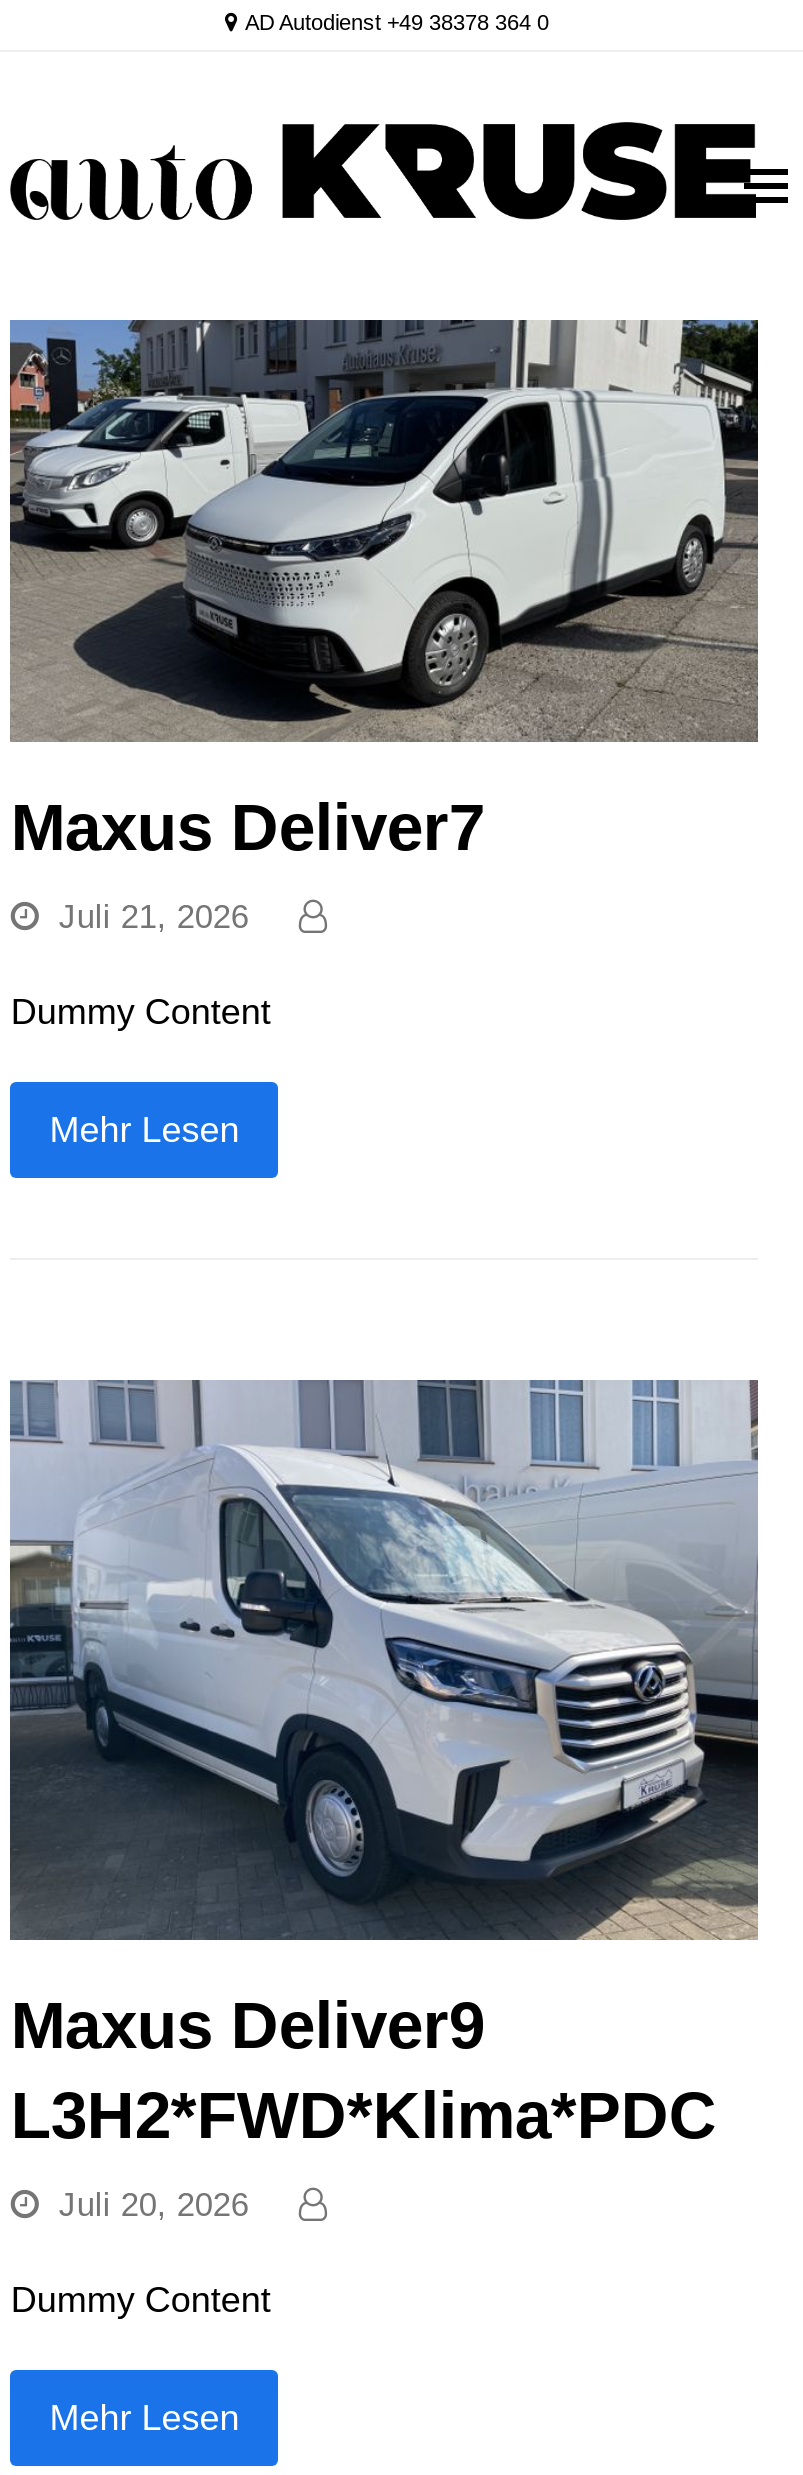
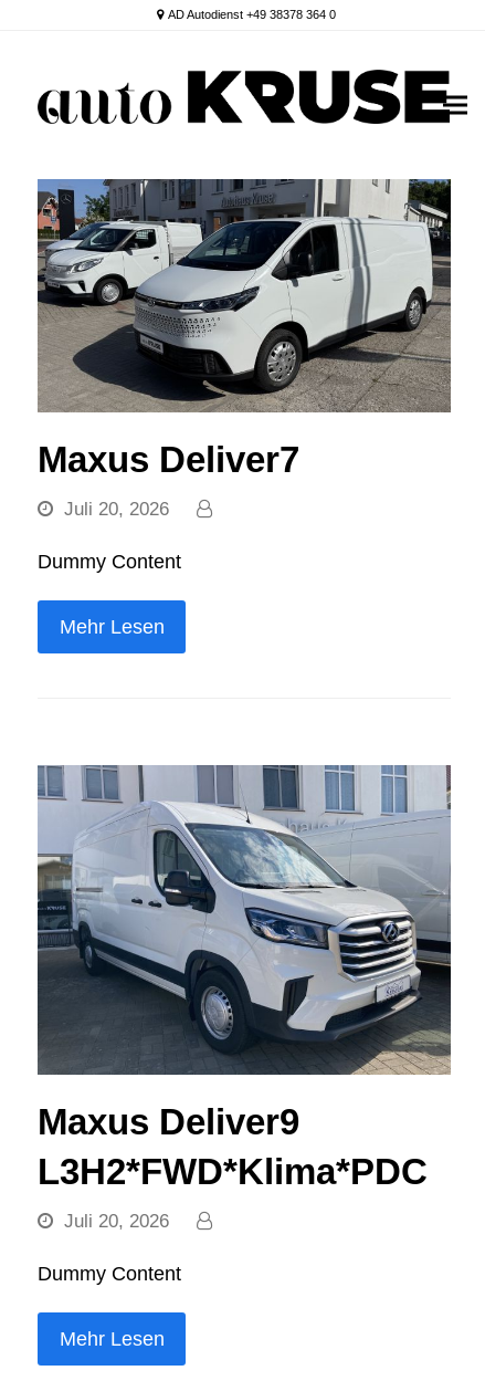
- Juli 21, 2026
+ Juli 20, 2026
